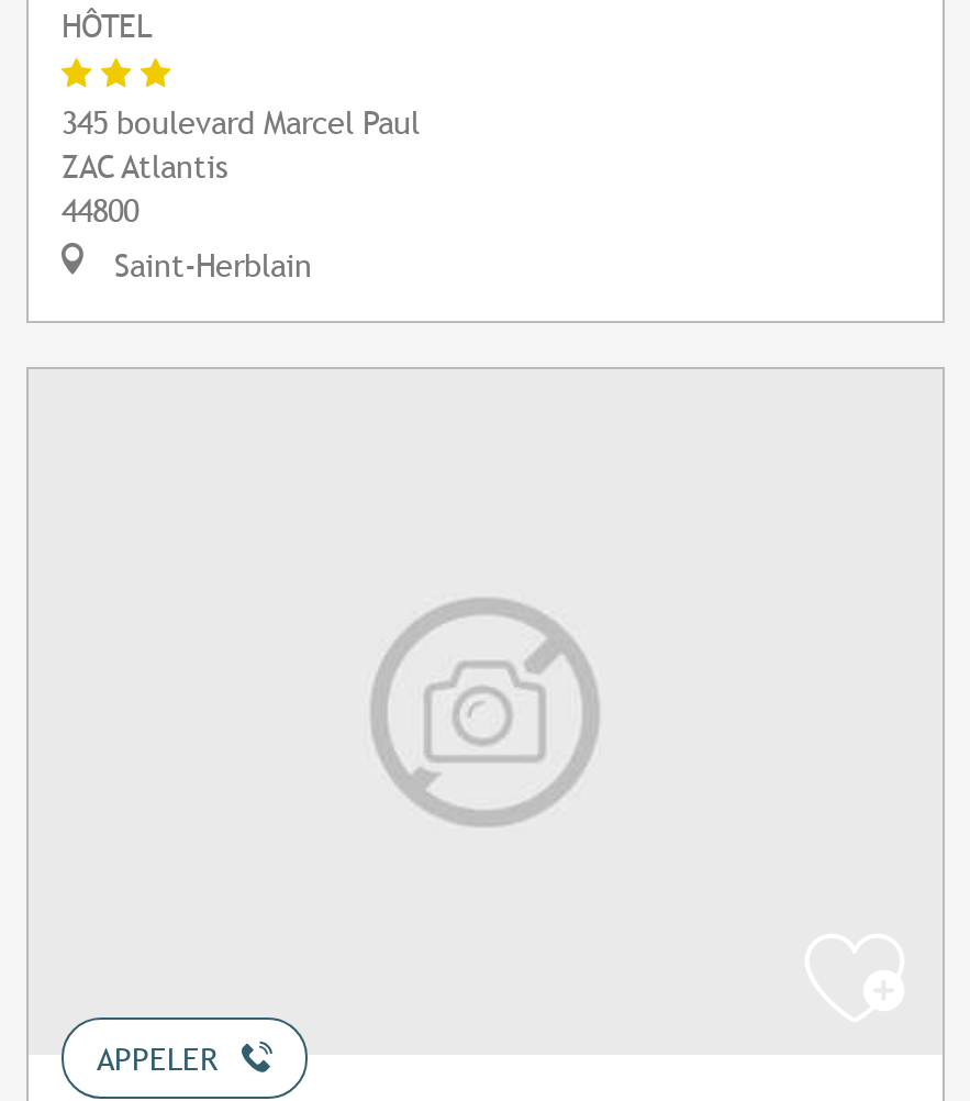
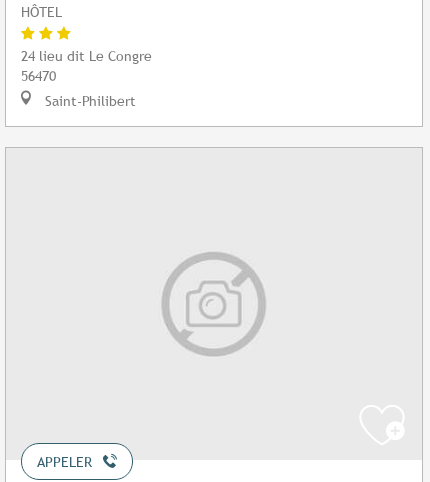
- 345 boulevard Marcel Paul
- ZAC Atlantis
- 44800
+ 24 lieu dit Le Congre
+ 56470

- Saint-Herblain
+ Saint-Philibert
